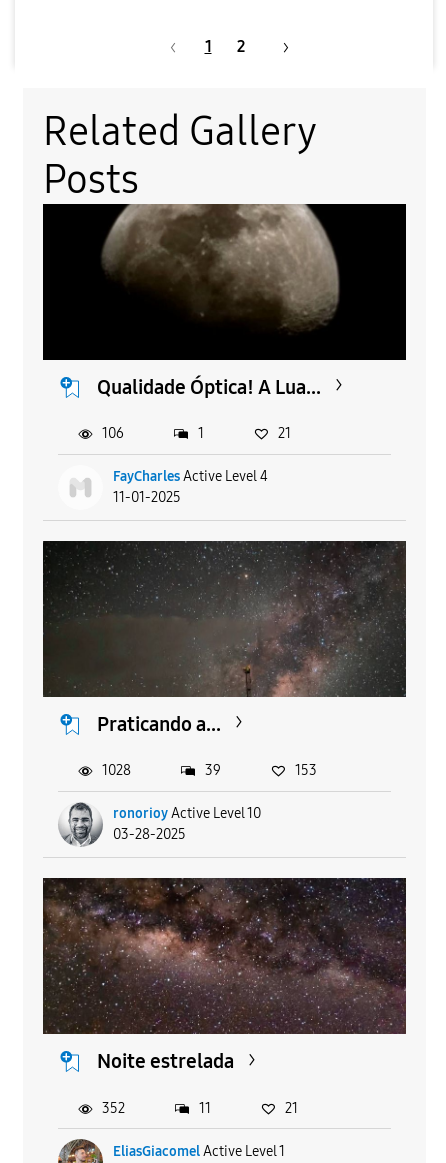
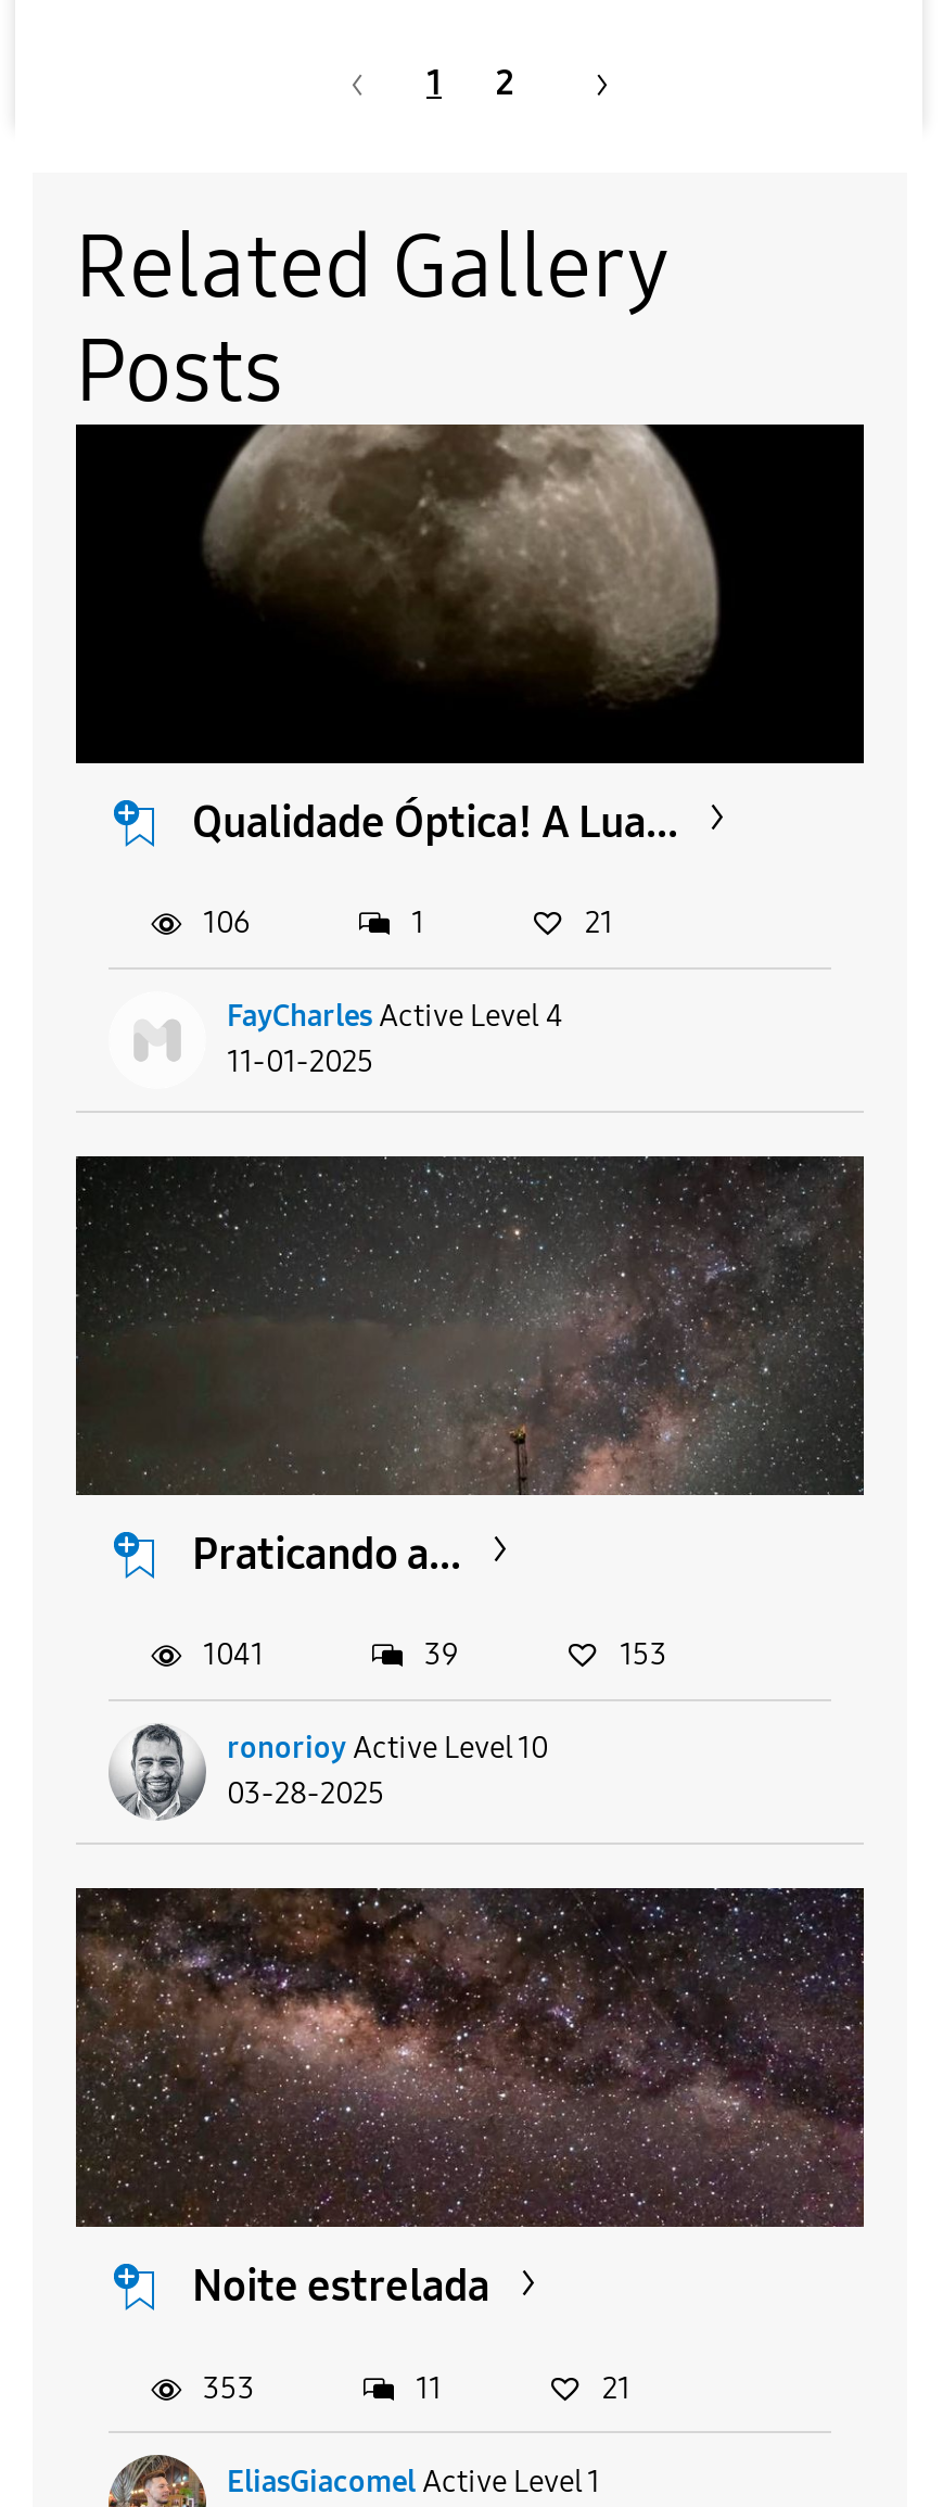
- 1028
+ 1041

- 352
+ 353
